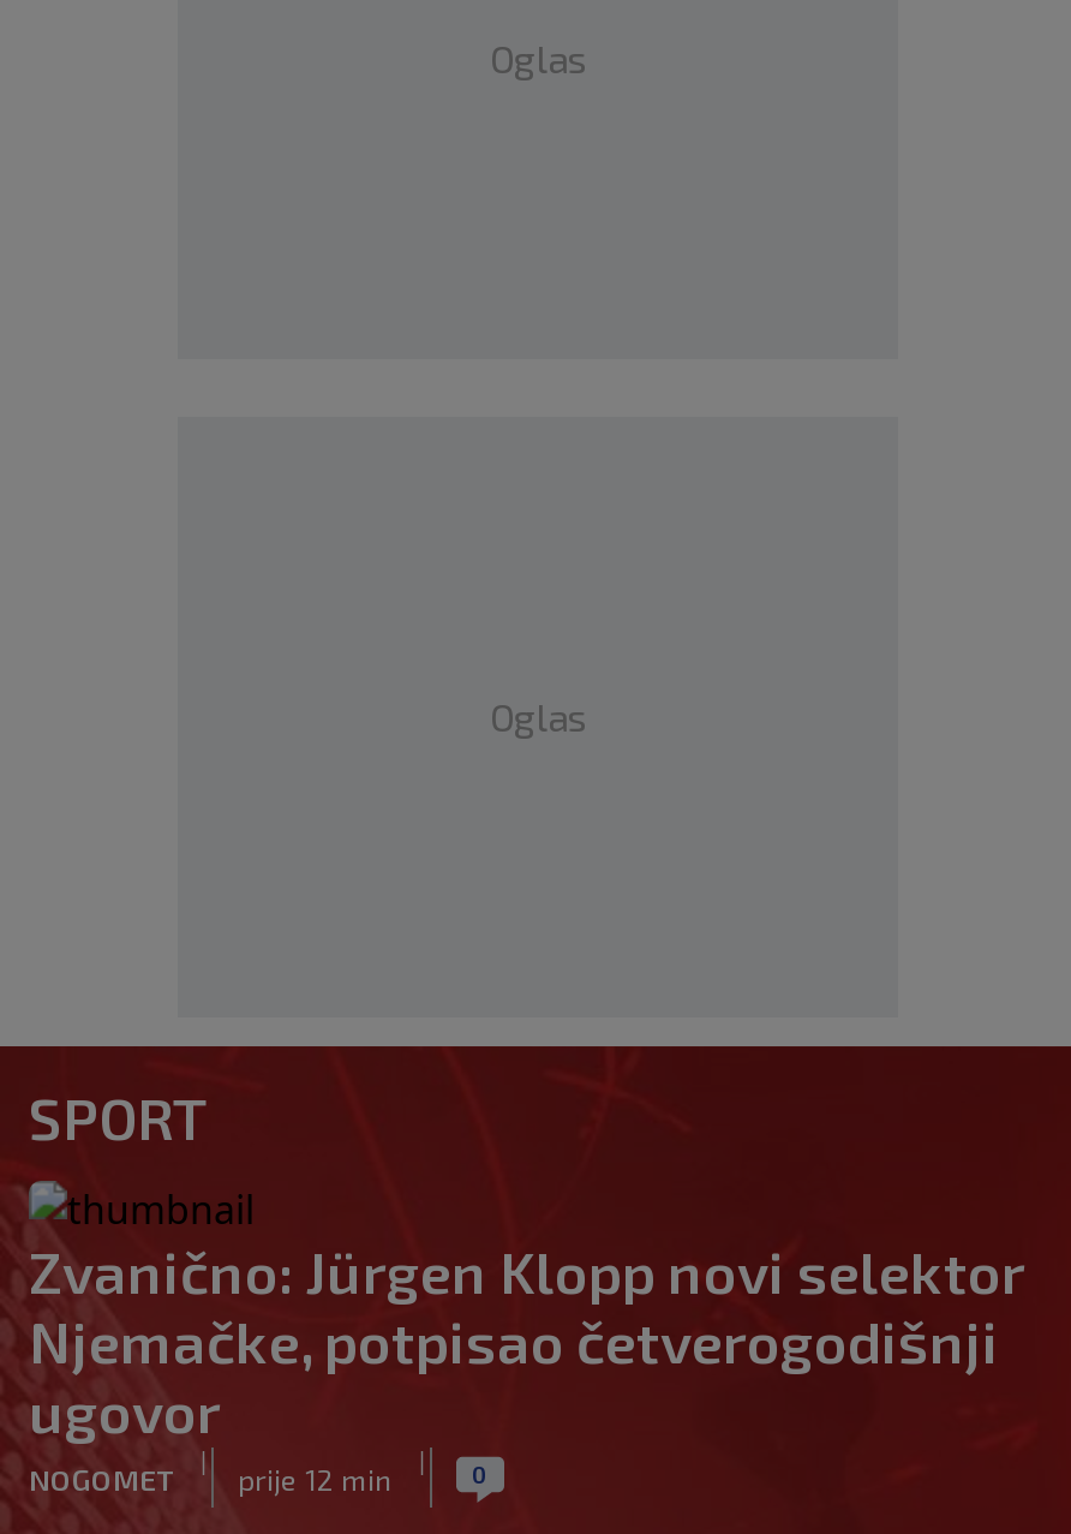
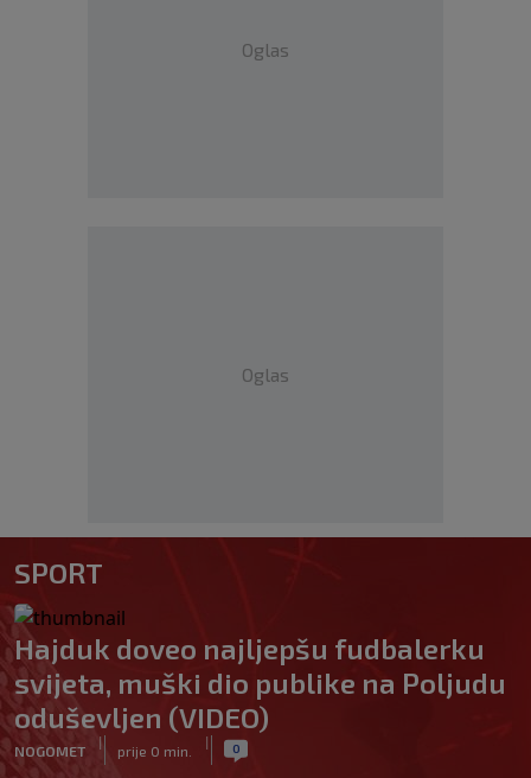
- Zvanično: Jürgen Klopp novi selektor
- Njemačke, potpisao četverogodišnji
- ugovor
+ Hajduk doveo najljepšu fudbalerku
+ svijeta, muški dio publike na Poljudu
+ oduševljen (VIDEO)

- NOGOMET prije 12 min
+ NOGOMET prije 0 min.
